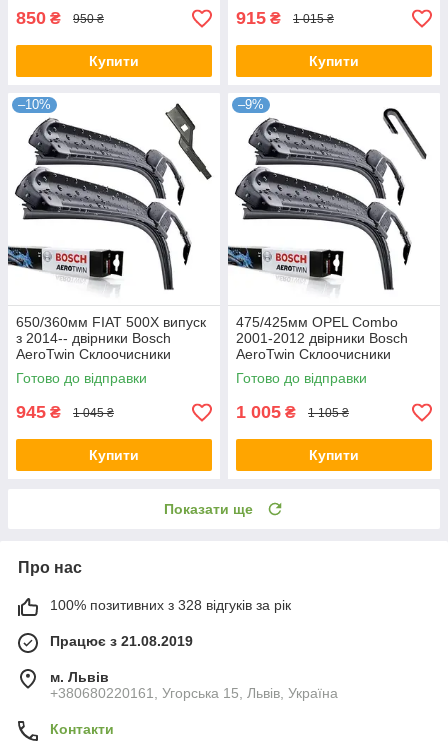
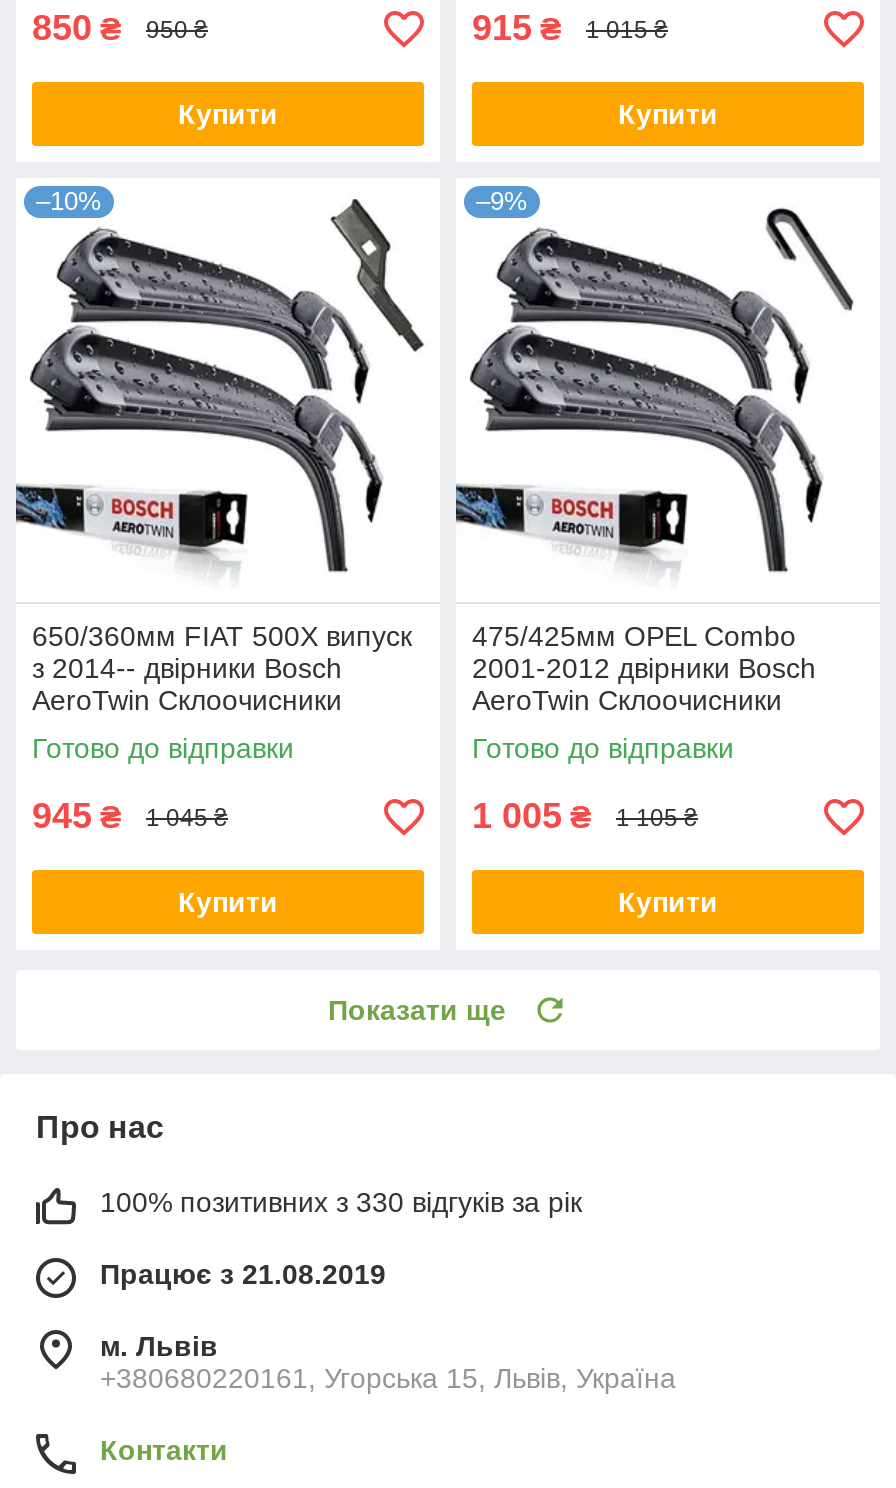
- 100% позитивних з 328 відгуків за рік
+ 100% позитивних з 330 відгуків за рік
